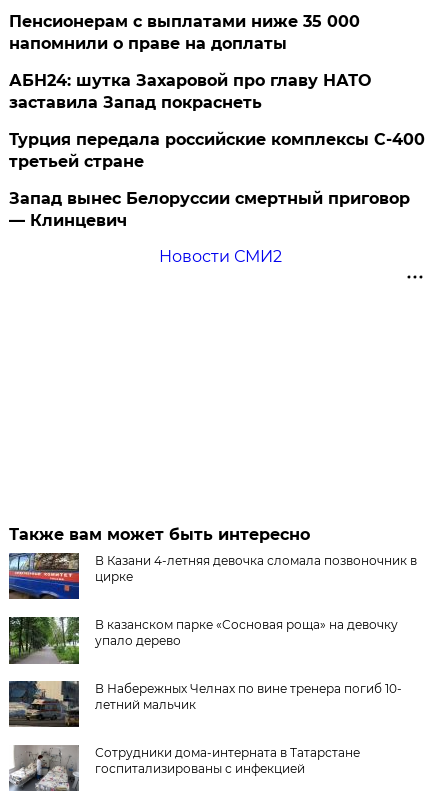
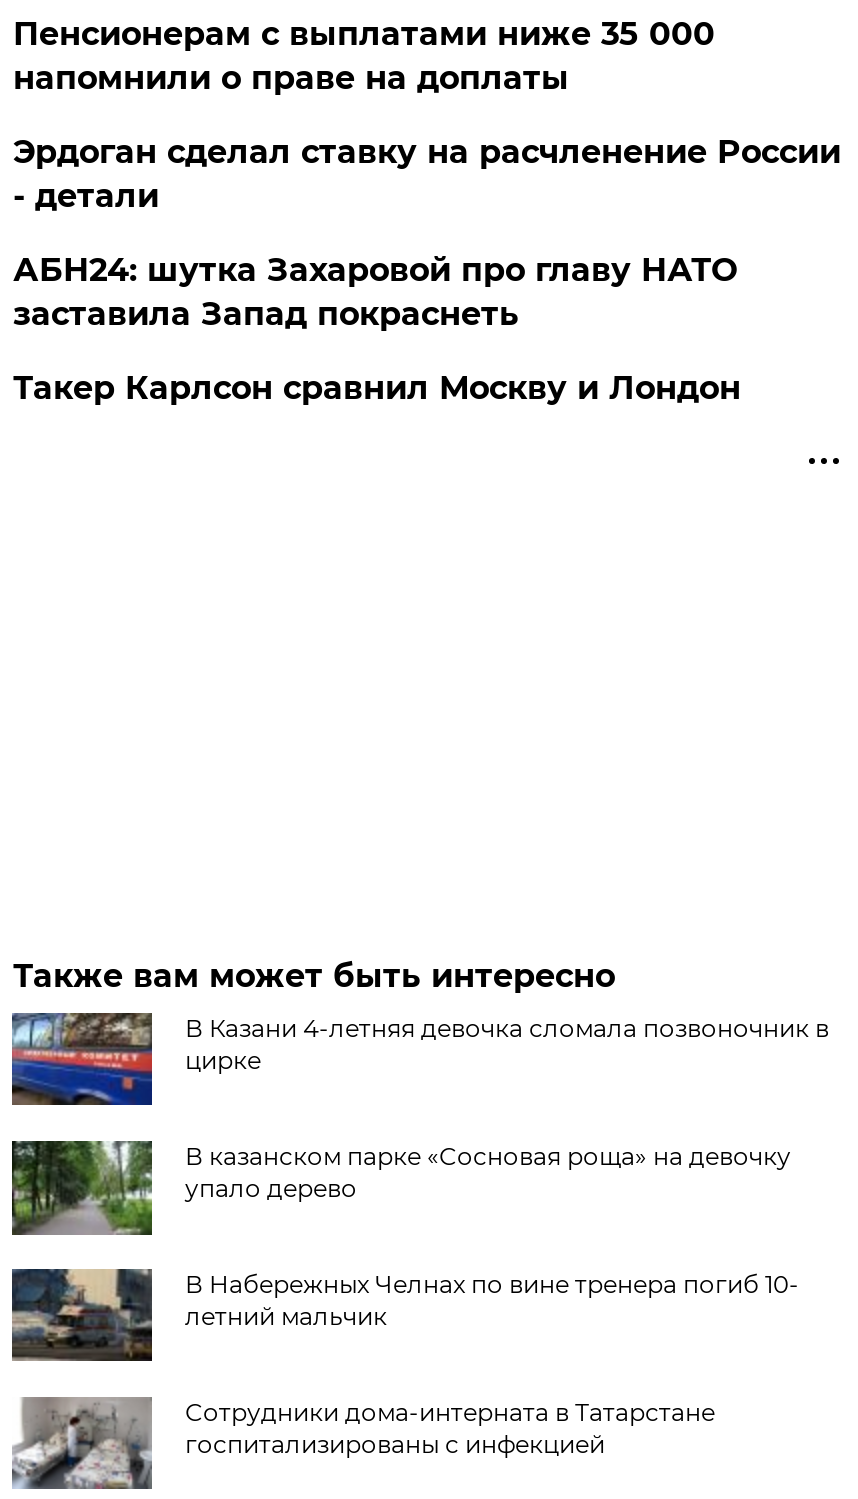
+ Эрдоган сделал ставку на расчленение России
+ - детали

moved down: АБН24: шутка Захаровой про главу НАТО | заставила Запад покраснеть

- Турция передала российские комплексы С-400
- третьей стране
- Запад вынес Белоруссии смертный приговор
- — Клинцевич
- Новости СМИ2
+ Такер Карлсон сравнил Москву и Лондон
